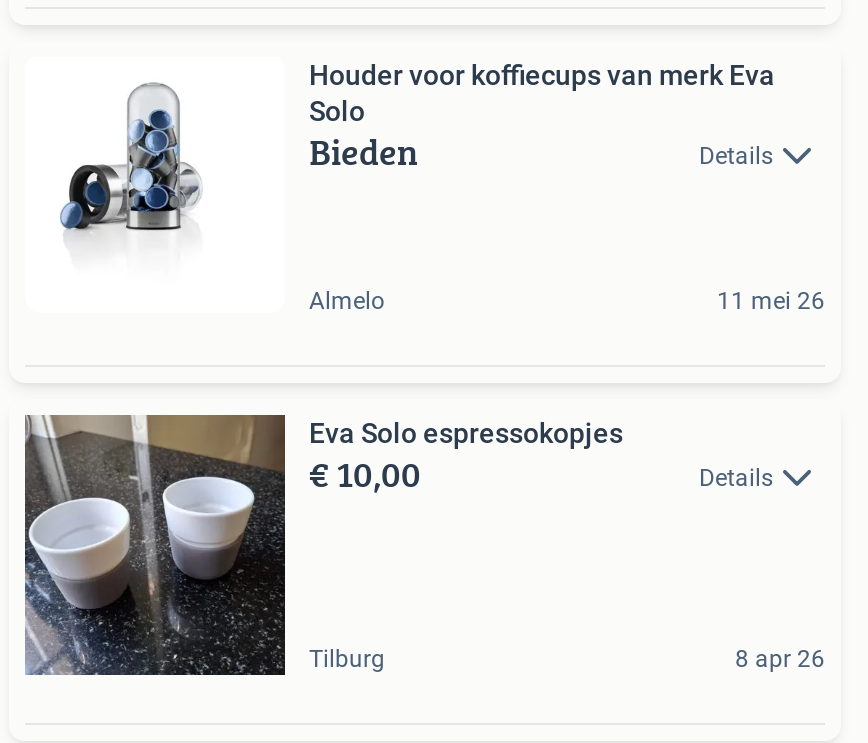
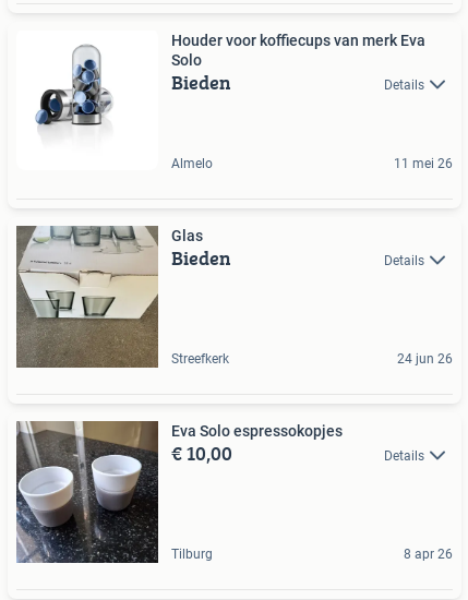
+ [image]
+ Glas
+ Bieden
+ Details

+ Streefkerk
+ 24 jun 26
